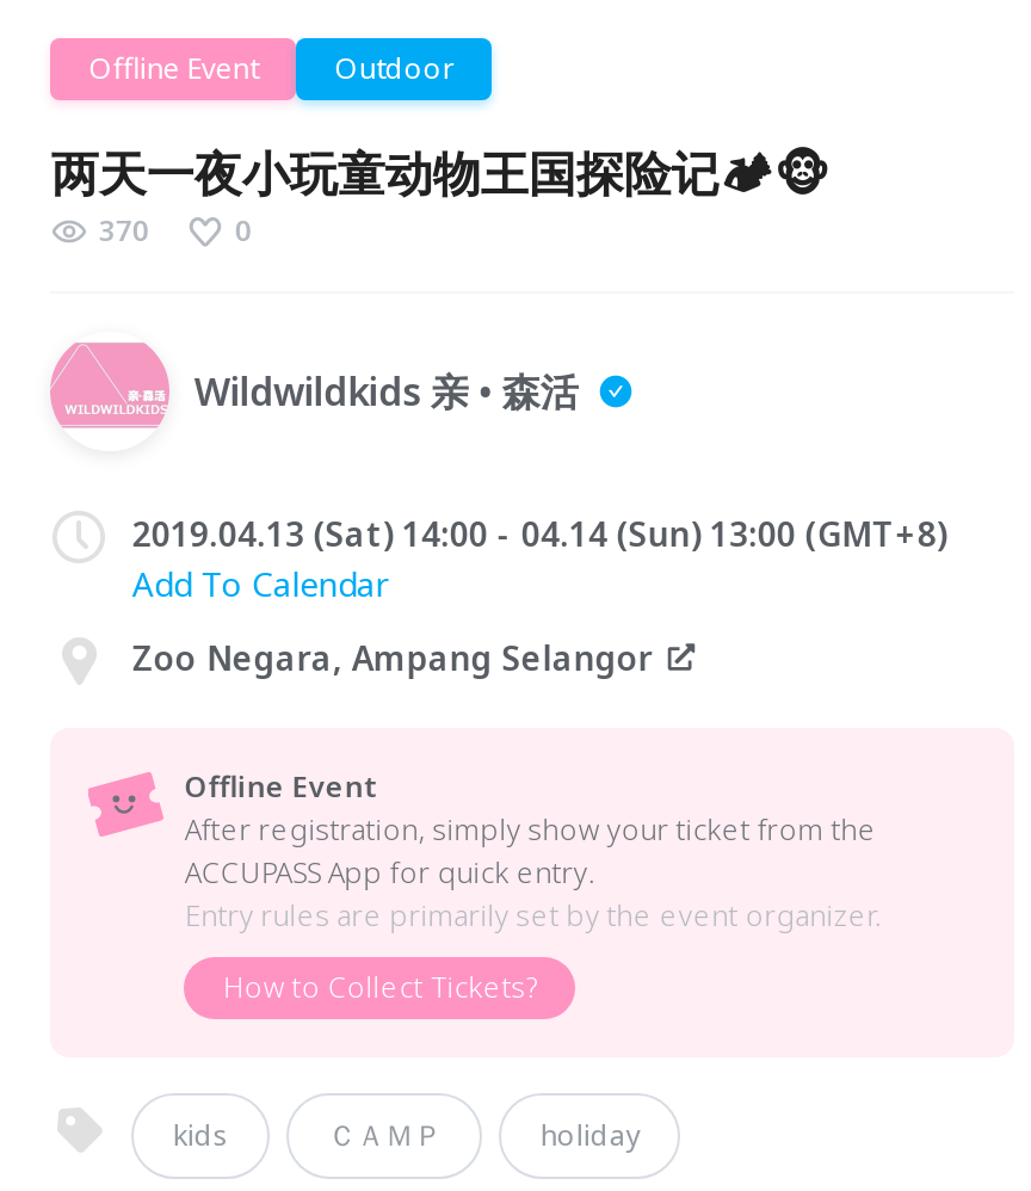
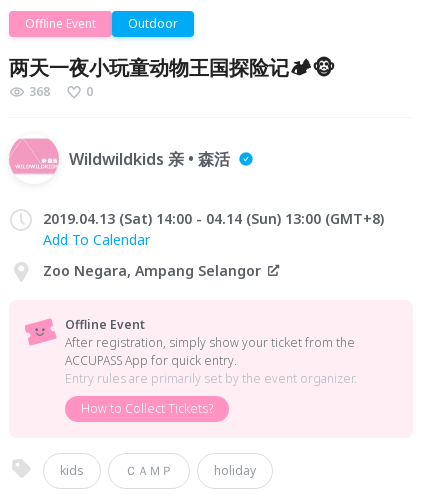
- 370
+ 368
